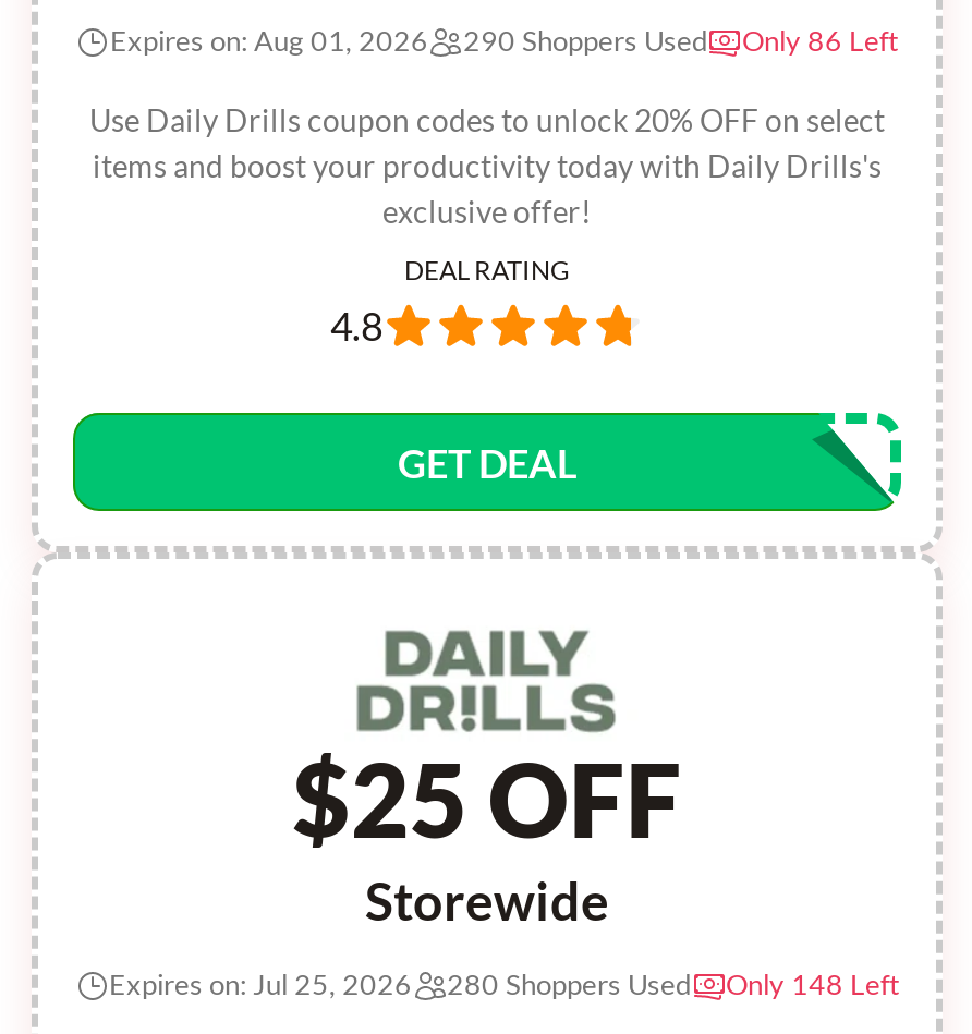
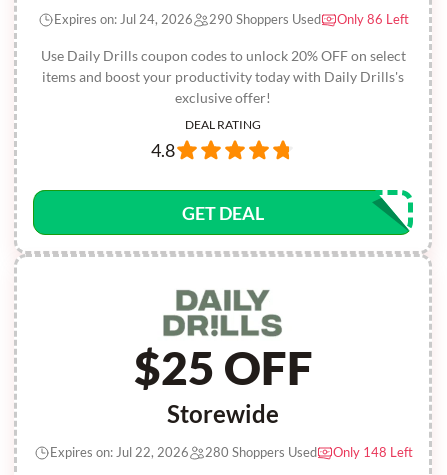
- Expires on: Aug 01, 2026
+ Expires on: Jul 24, 2026

- Expires on: Jul 25, 2026
+ Expires on: Jul 22, 2026
